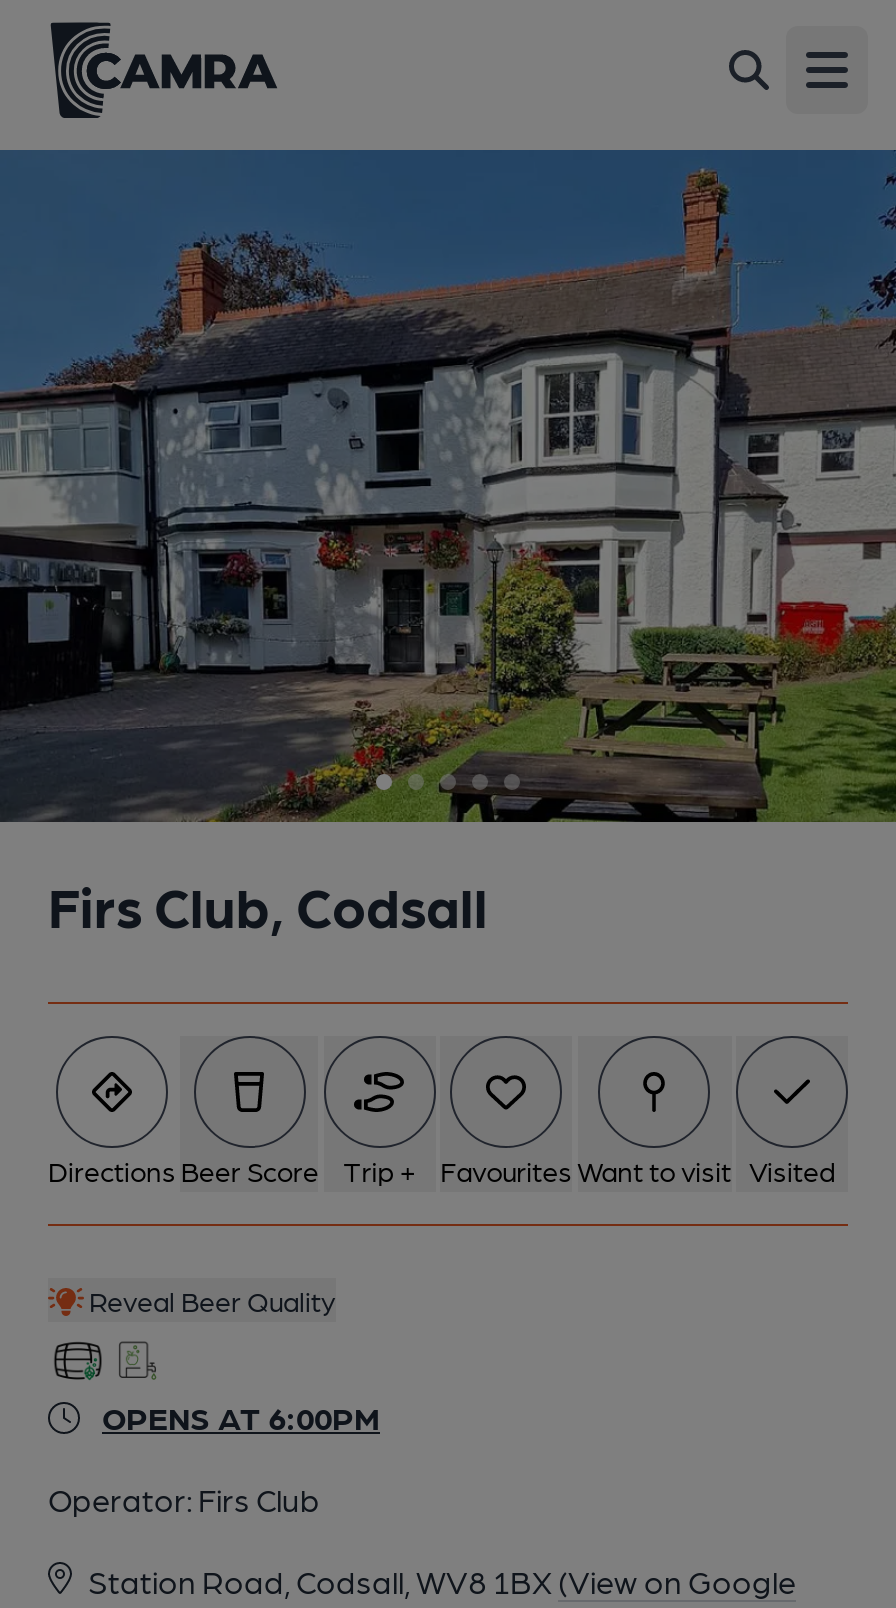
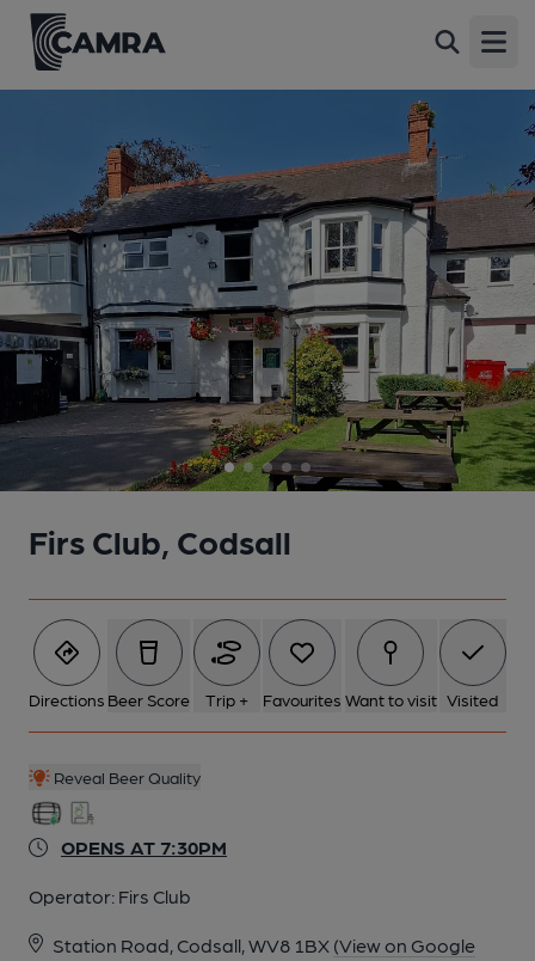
- OPENS AT 6:00PM
+ OPENS AT 7:30PM
